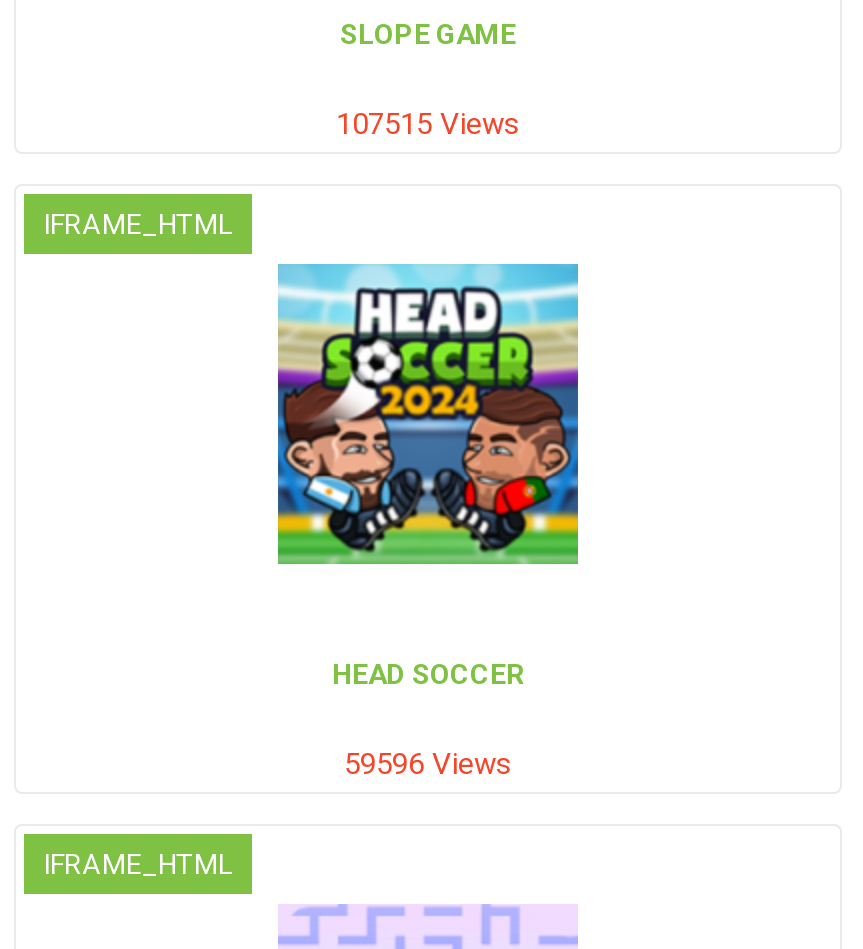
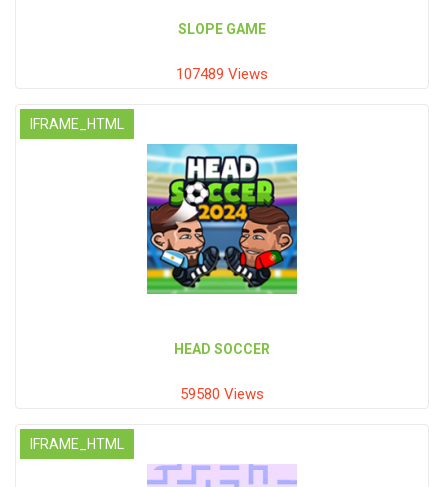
- 107515 Views
+ 107489 Views

- 59596 Views
+ 59580 Views
